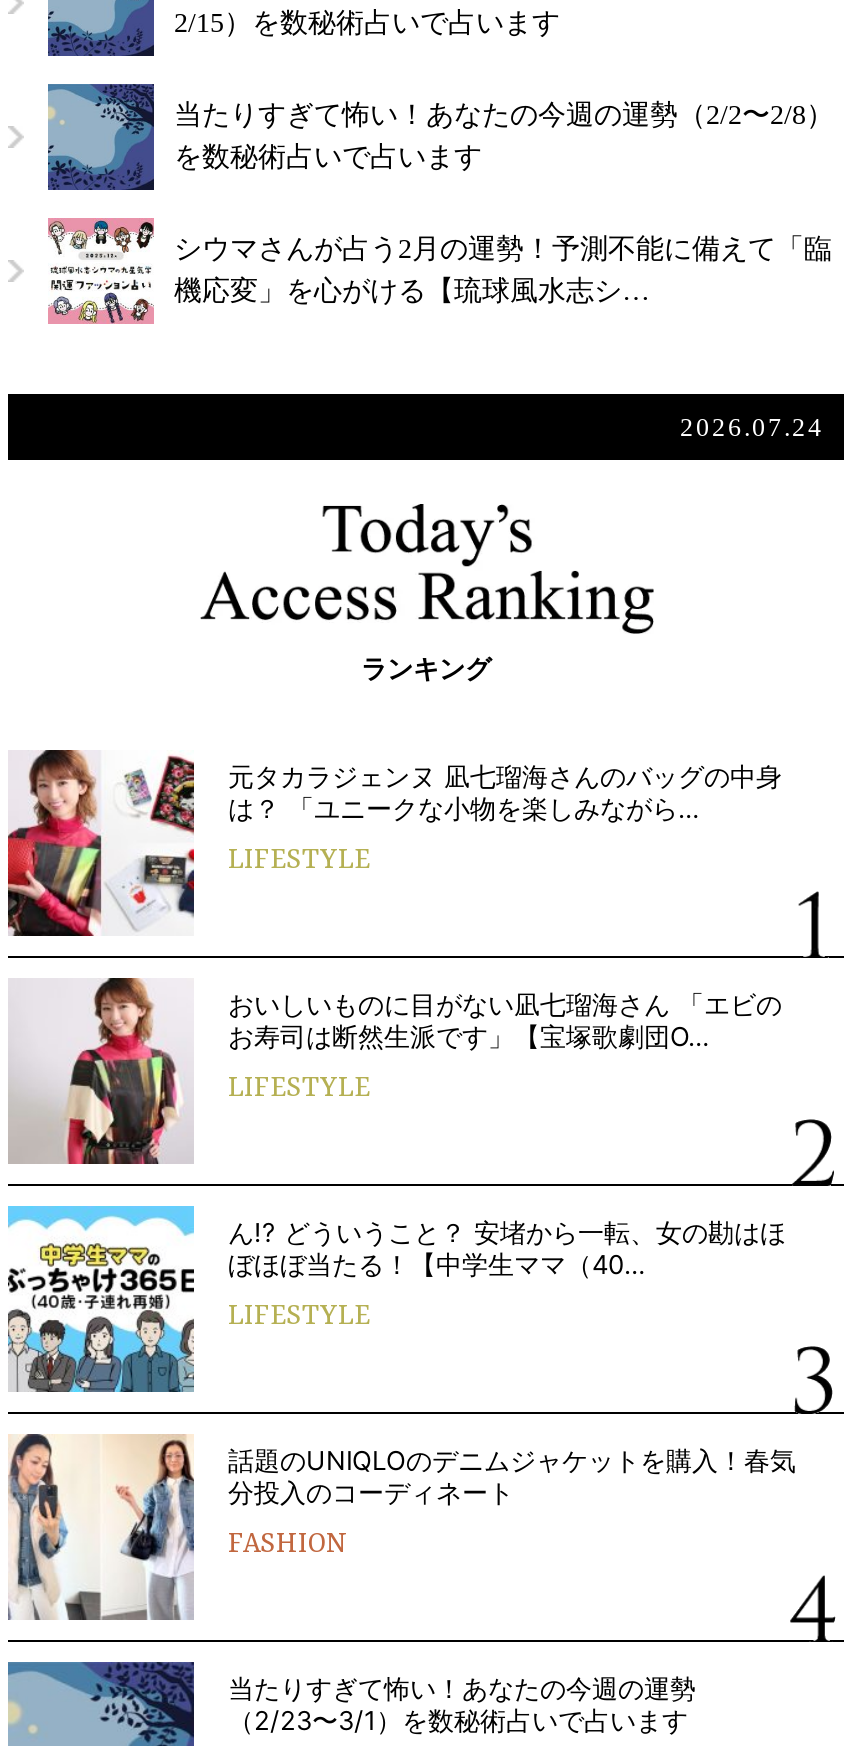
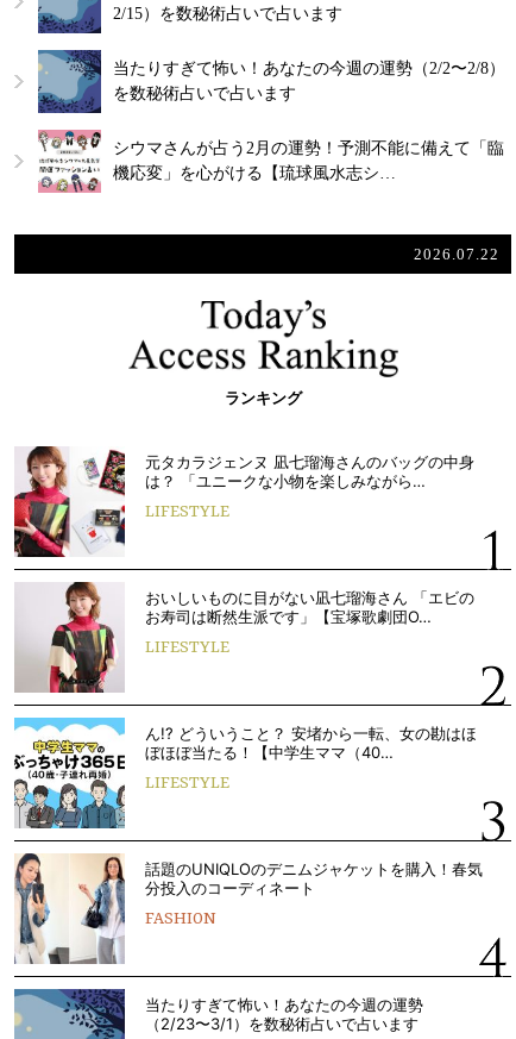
- 2026.07.24
+ 2026.07.22
